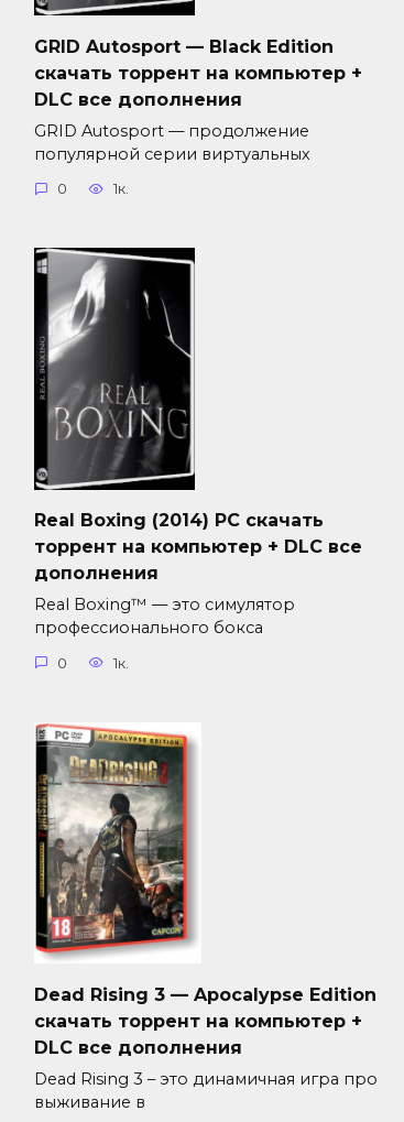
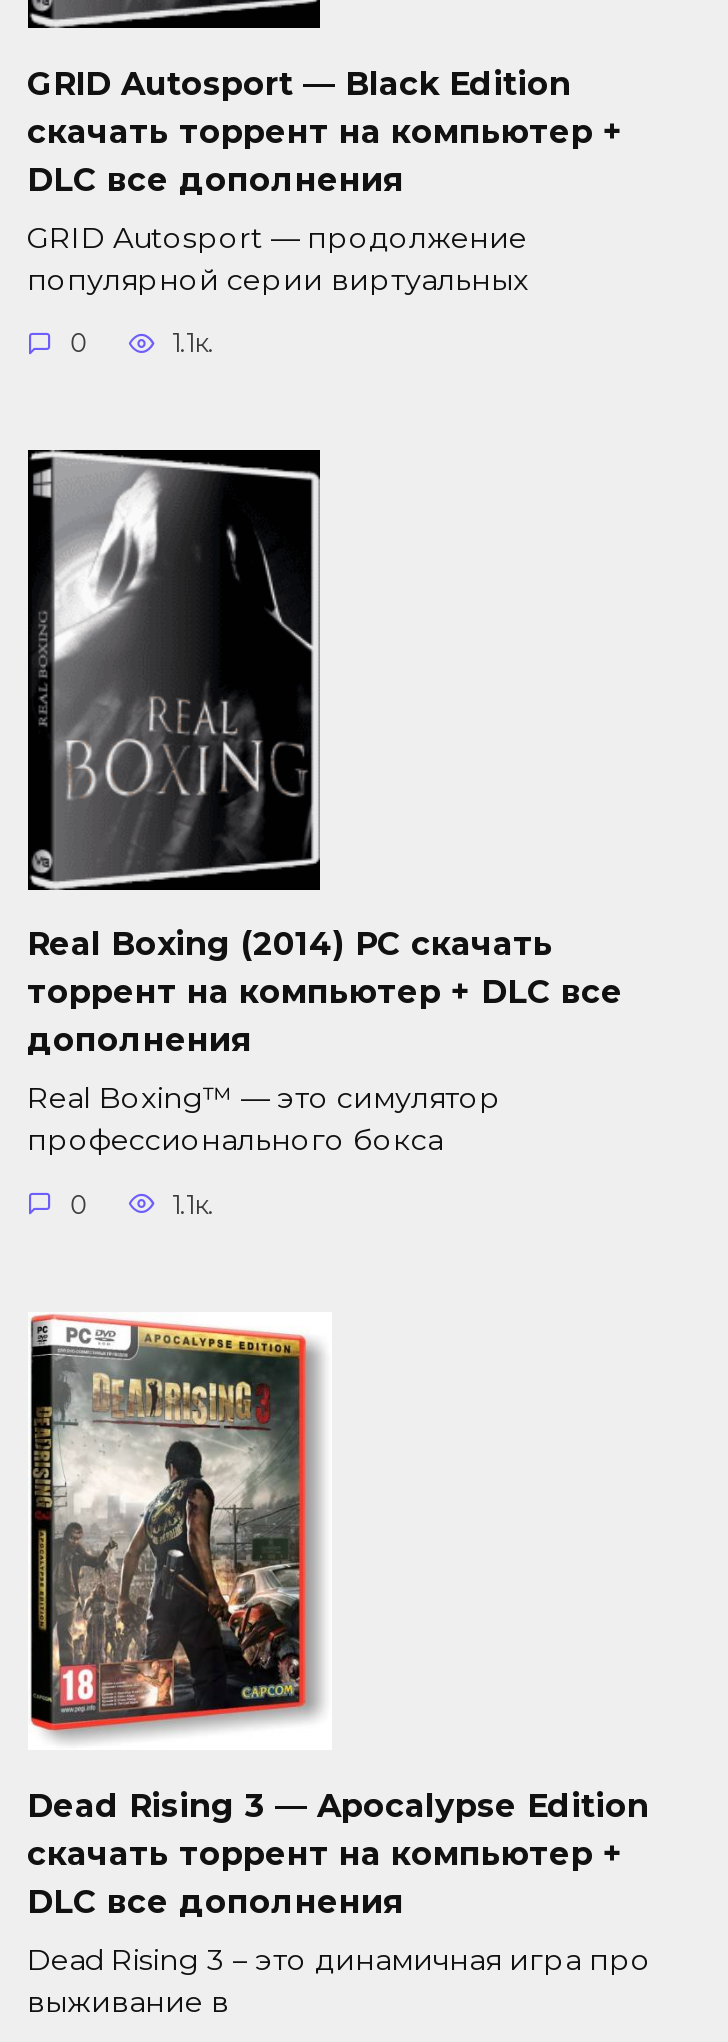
- 1к.
+ 1.1к.

- 1к.
+ 1.1к.
